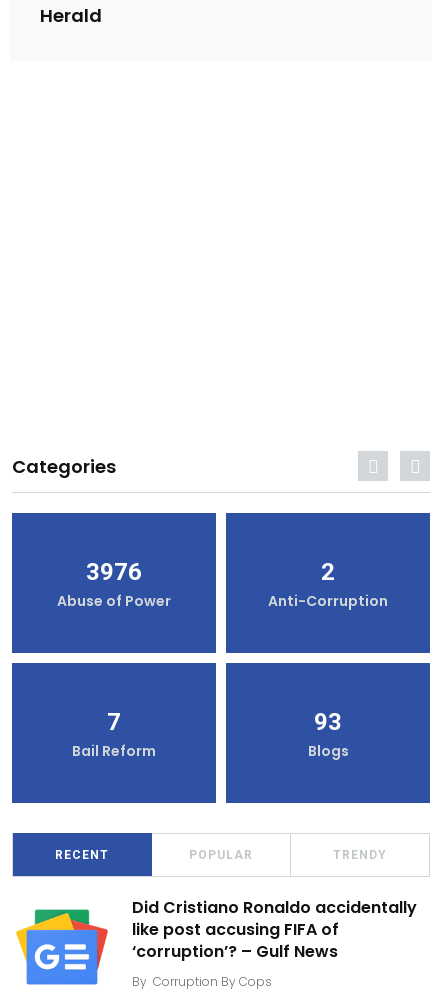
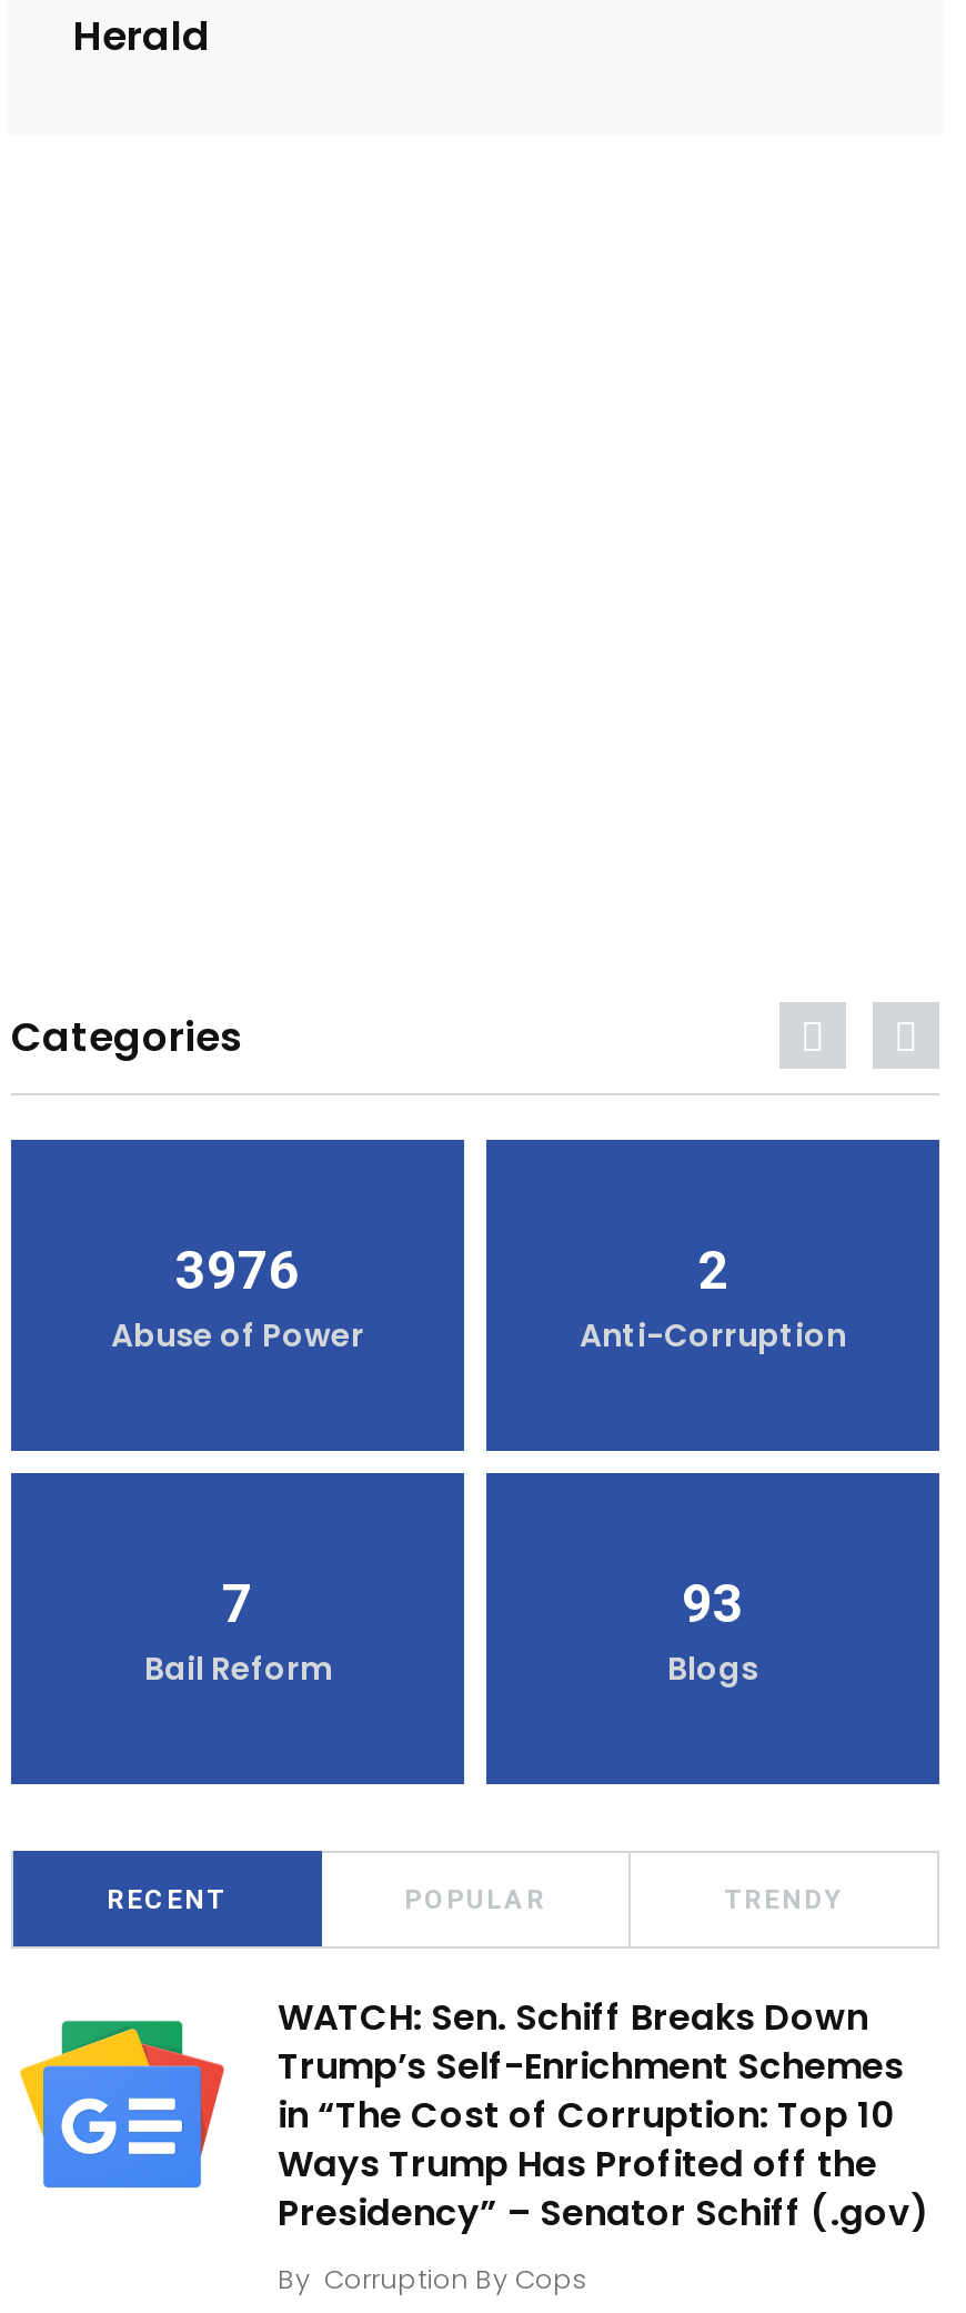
- Did Cristiano Ronaldo accidentally
- like post accusing FIFA of
- ‘corruption’? – Gulf News
+ WATCH: Sen. Schiff Breaks Down
+ Trump’s Self-Enrichment Schemes
+ in “The Cost of Corruption: Top 10
+ Ways Trump Has Profited off the
+ Presidency” – Senator Schiff (.gov)
